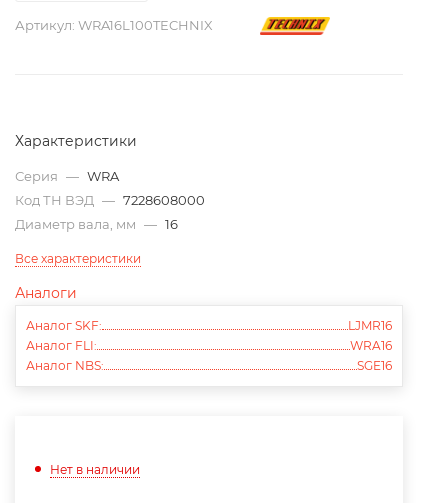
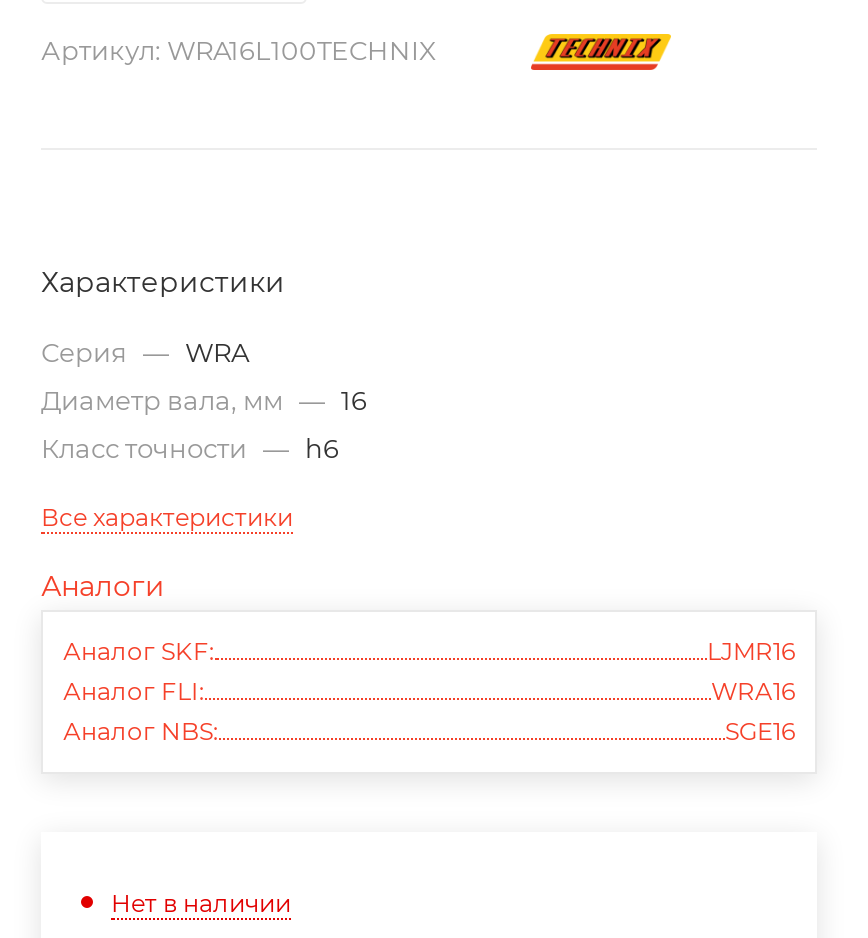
- Код ТН ВЭД — 7228608000

+ Класс точности — h6
